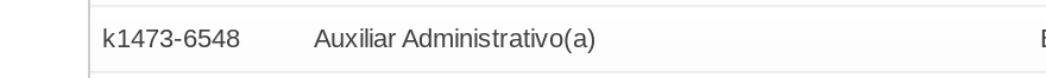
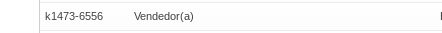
- k1473-6548
- Auxiliar Administrativo(a)
+ k1473-6556
+ Vendedor(a)
